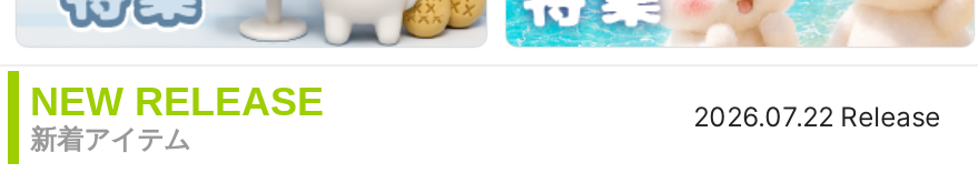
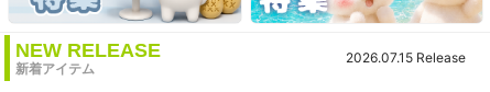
- 2026.07.22 Release
+ 2026.07.15 Release
